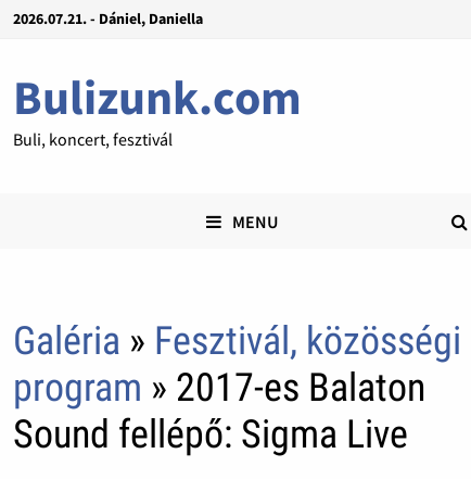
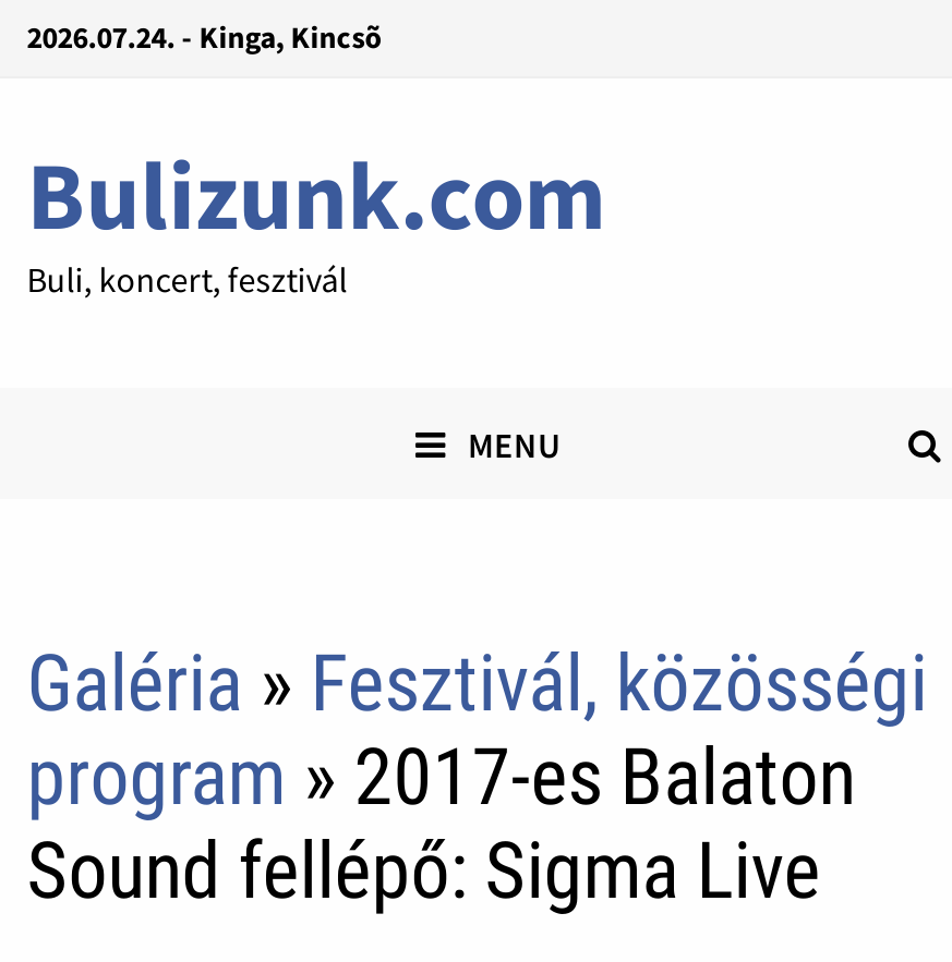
- 2026.07.21. - Dániel, Daniella
+ 2026.07.24. - Kinga, Kincsõ
